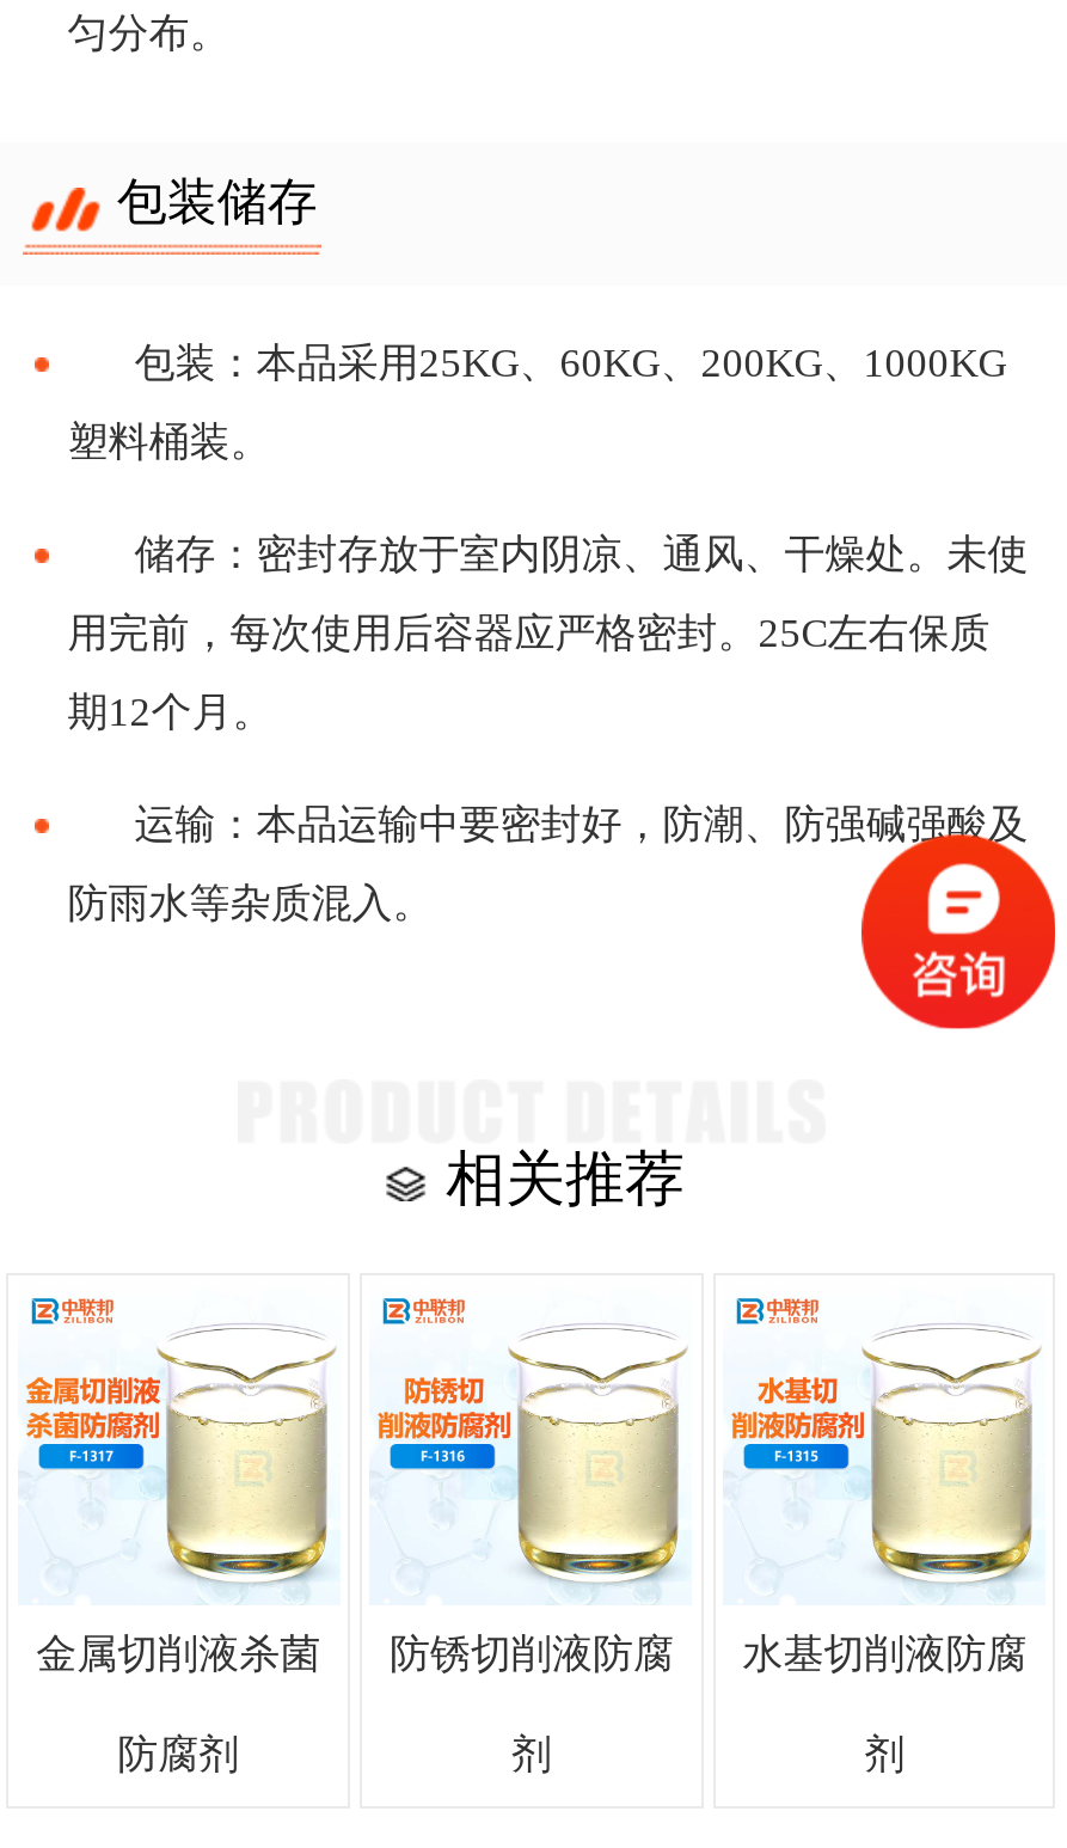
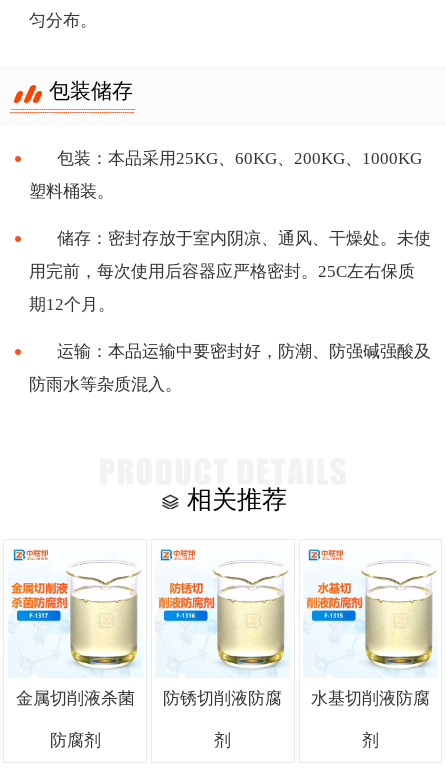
- [image]
